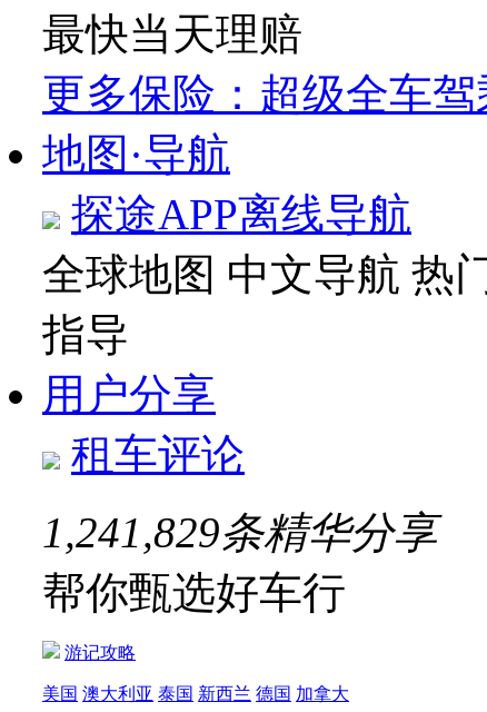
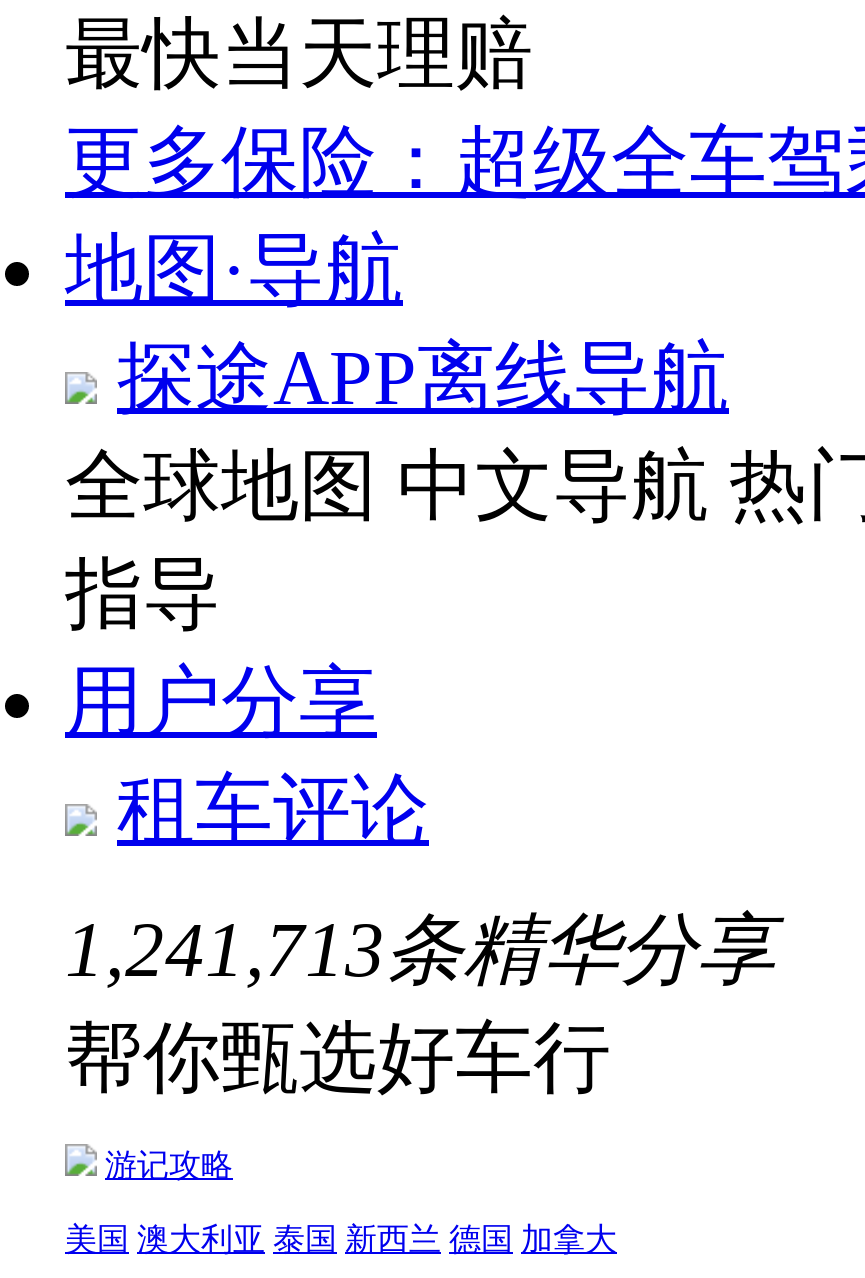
- 1,241,829条精华分享
+ 1,241,713条精华分享
